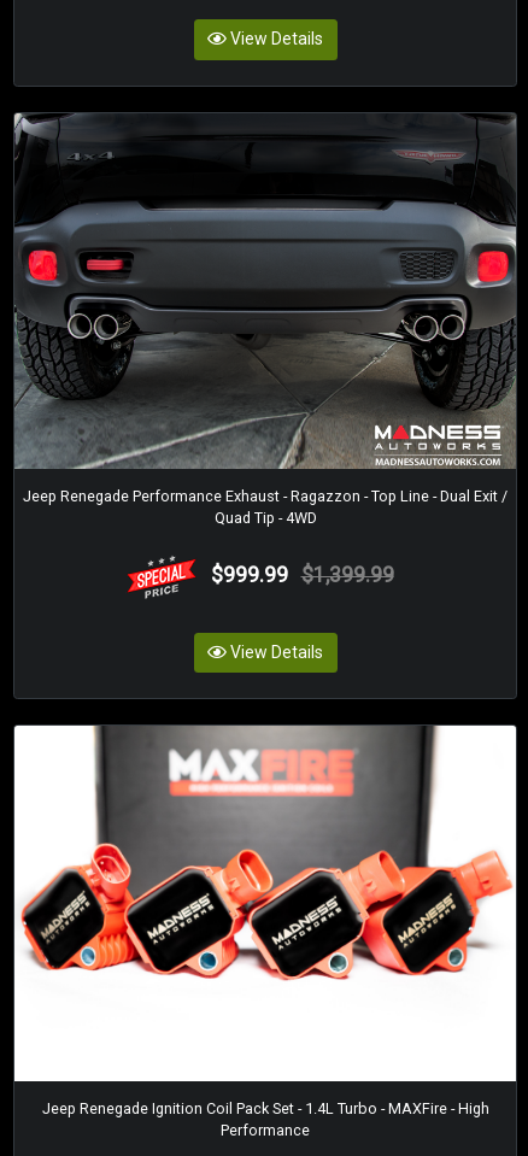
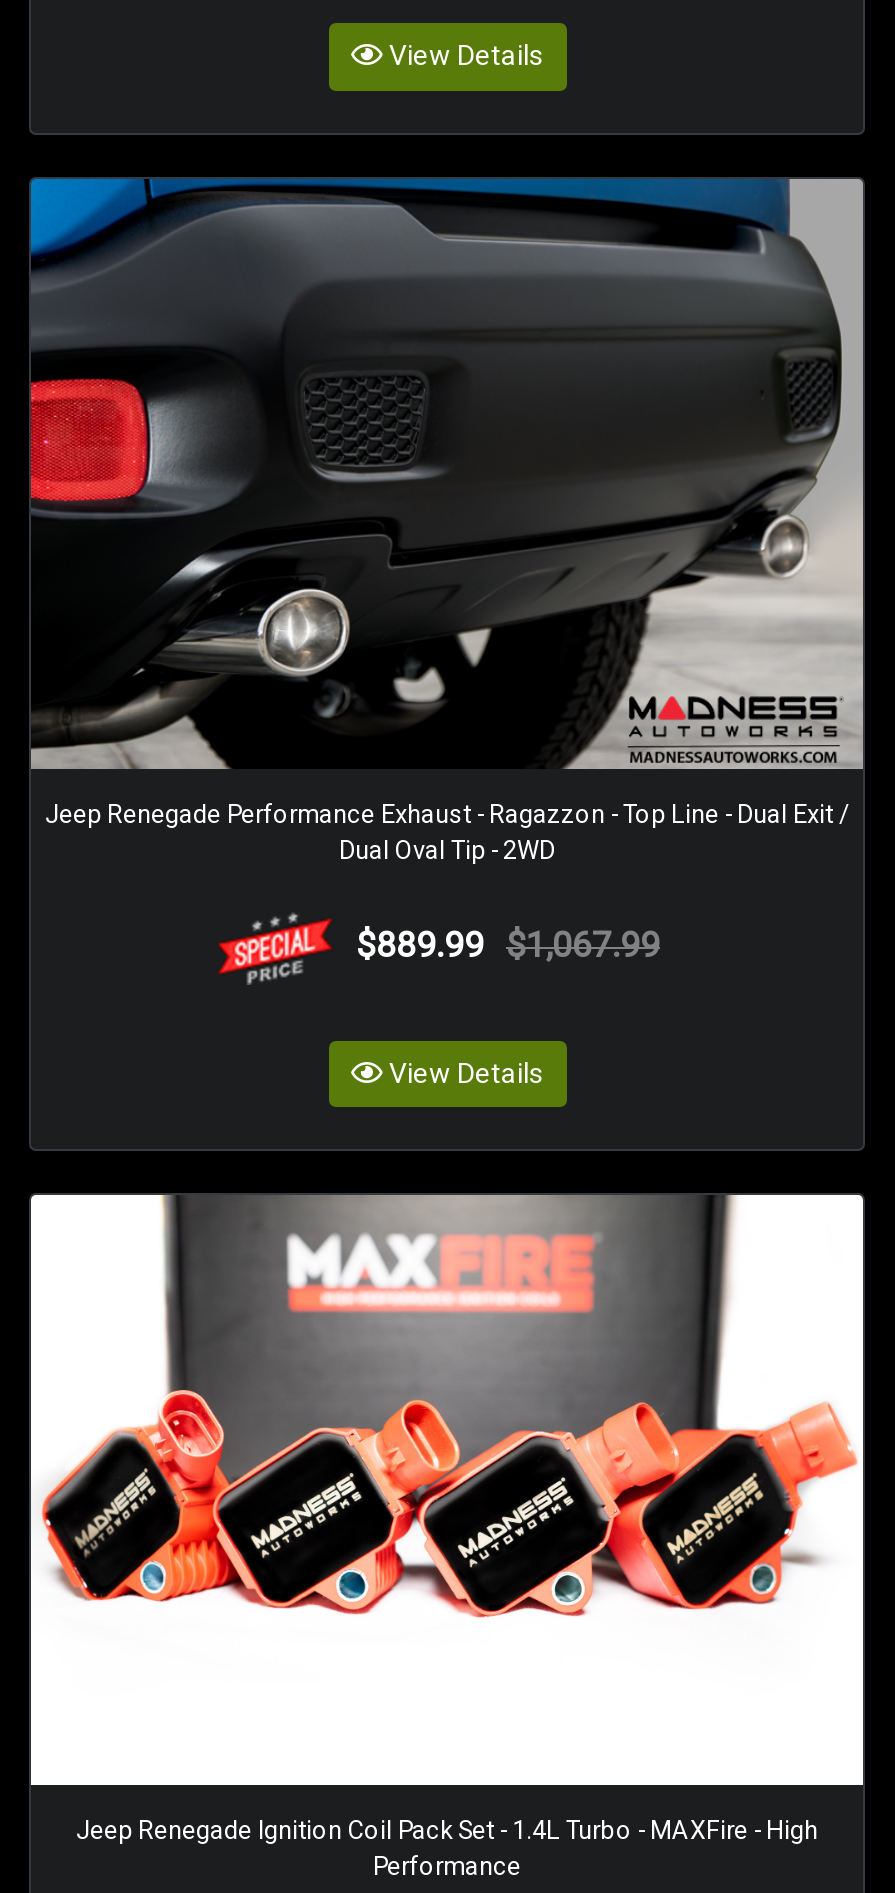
- [image]
- Quad Tip - 4WD
+ [image]
+ Dual Oval Tip - 2WD

- $999.99 $1,399.99
+ $889.99 $1,067.99
